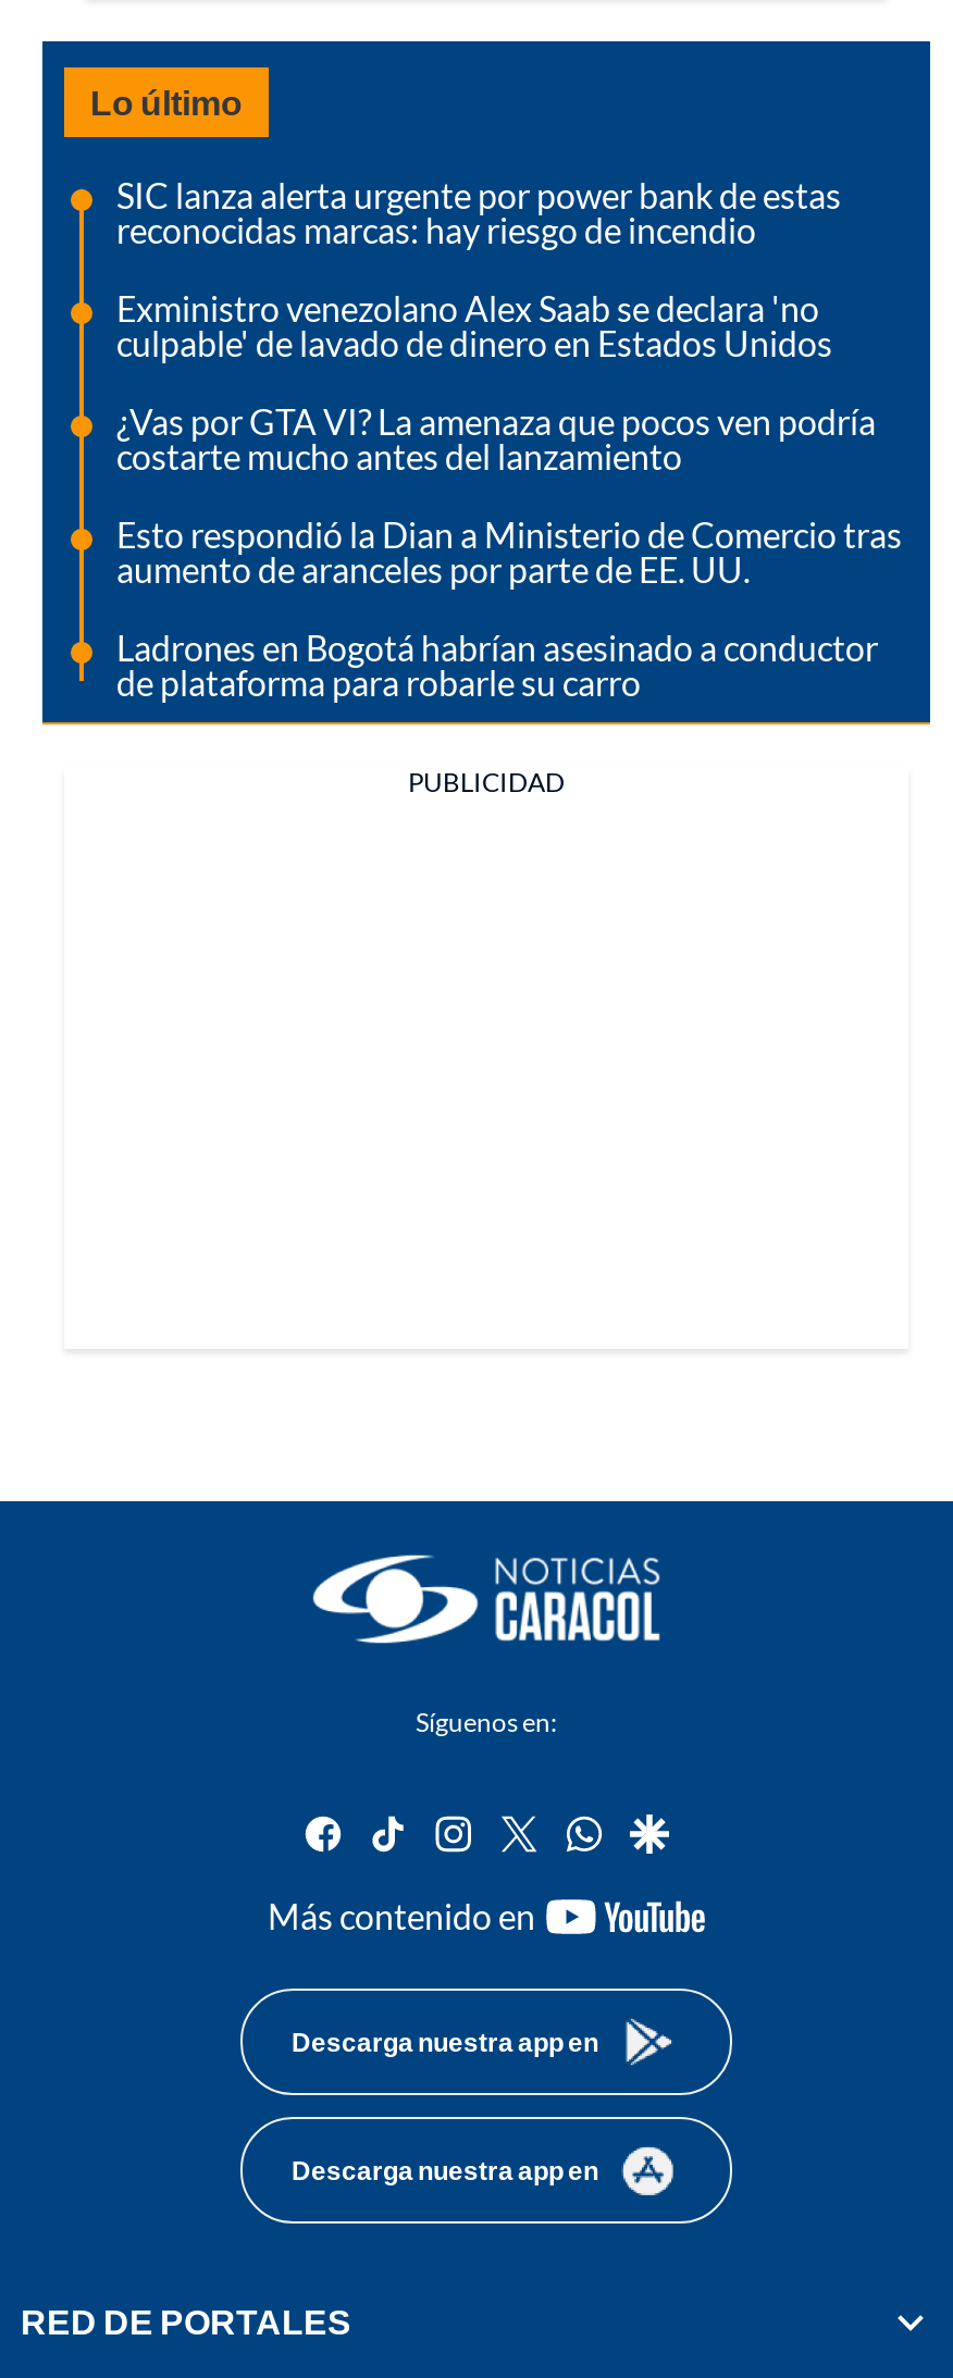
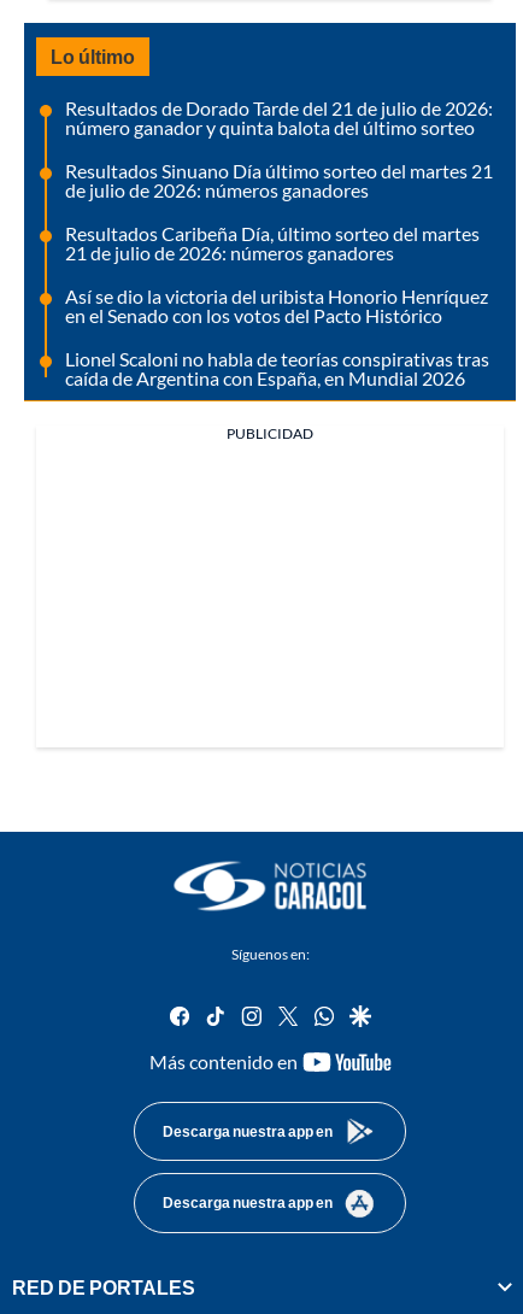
- SIC lanza alerta urgente por power bank de estas
- reconocidas marcas: hay riesgo de incendio
+ Resultados de Dorado Tarde del 21 de julio de 2026:
+ número ganador y quinta balota del último sorteo

- Exministro venezolano Alex Saab se declara 'no
- culpable' de lavado de dinero en Estados Unidos
+ Resultados Sinuano Día último sorteo del martes 21
+ de julio de 2026: números ganadores

- ¿Vas por GTA VI? La amenaza que pocos ven podría
- costarte mucho antes del lanzamiento
+ Resultados Caribeña Día, último sorteo del martes
+ 21 de julio de 2026: números ganadores

- Esto respondió la Dian a Ministerio de Comercio tras
- aumento de aranceles por parte de EE. UU.
+ Así se dio la victoria del uribista Honorio Henríquez
+ en el Senado con los votos del Pacto Histórico

- Ladrones en Bogotá habrían asesinado a conductor
- de plataforma para robarle su carro
+ Lionel Scaloni no habla de teorías conspirativas tras
+ caída de Argentina con España, en Mundial 2026
